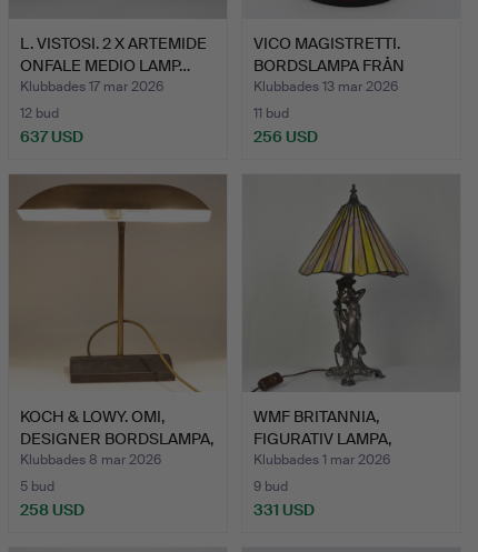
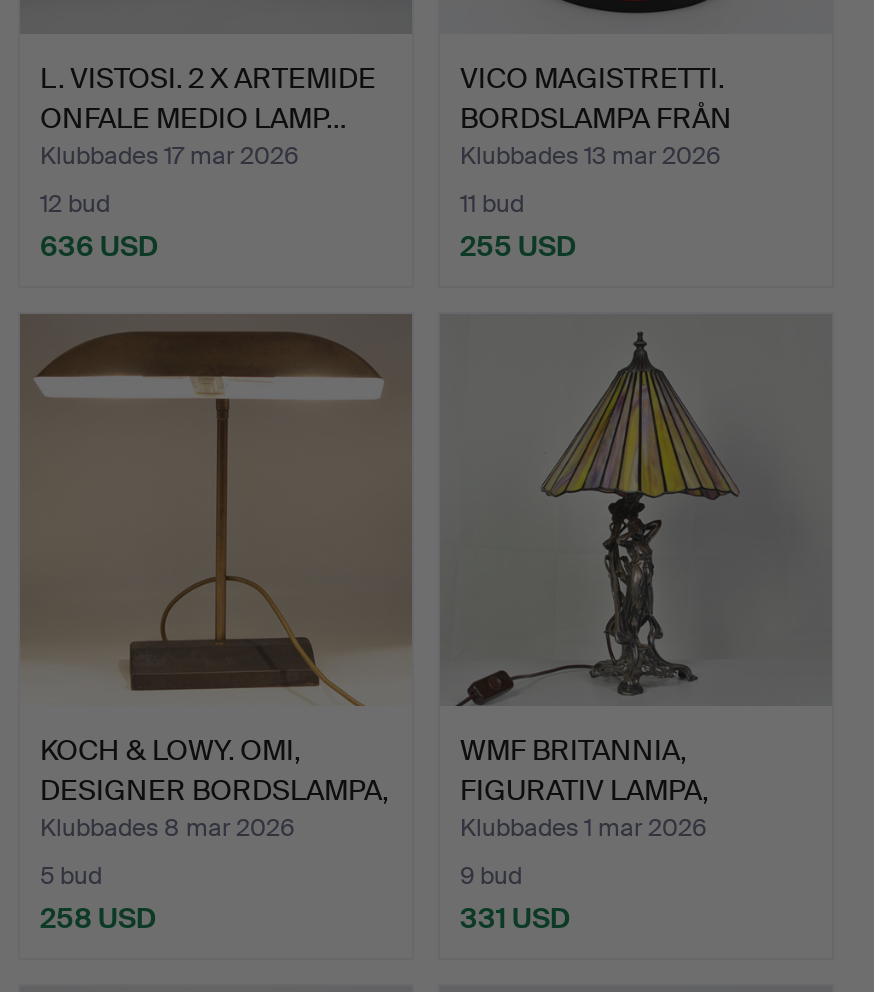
- 637 USD
+ 636 USD

- 256 USD
+ 255 USD
